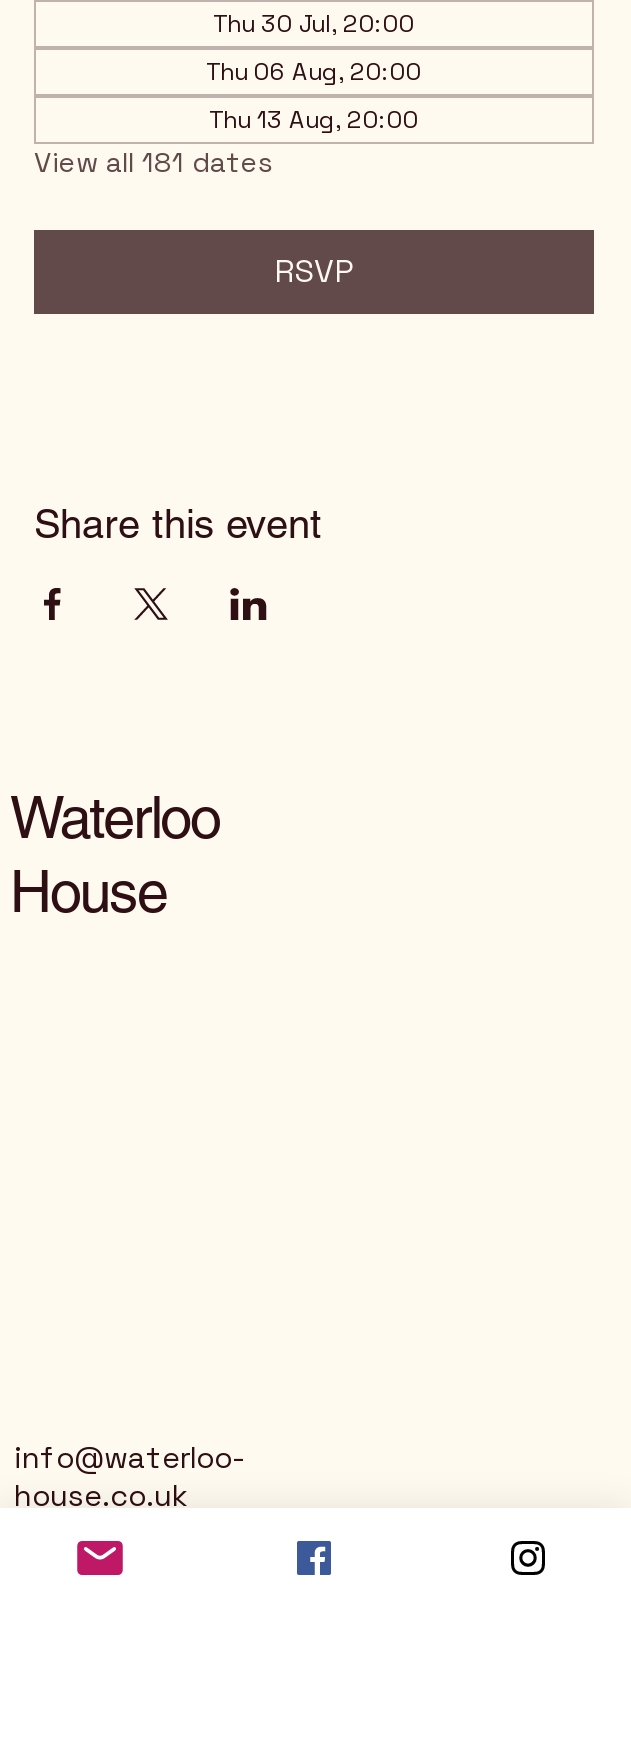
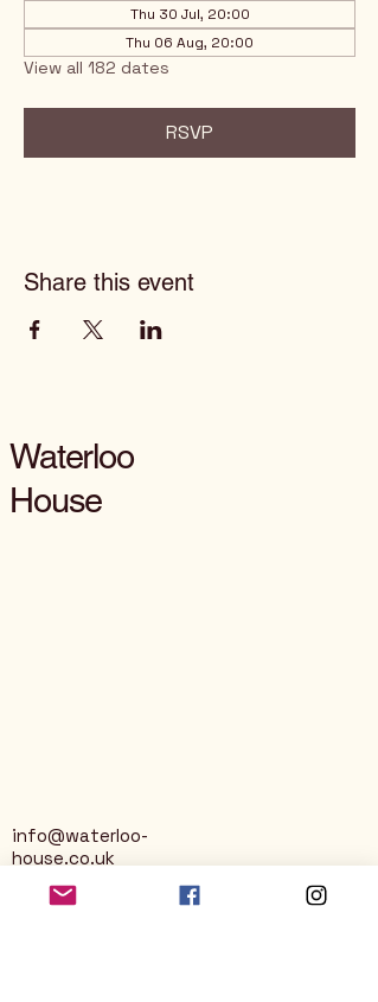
- Thu 13 Aug, 20:00
- View all 181 dates
+ View all 182 dates
